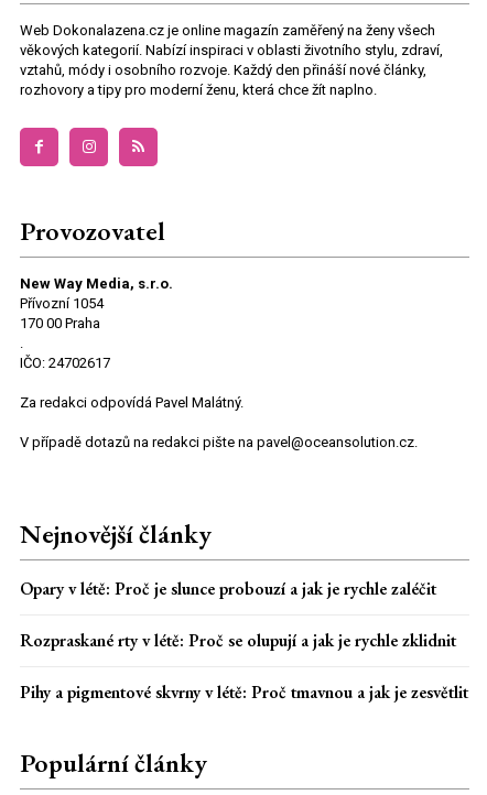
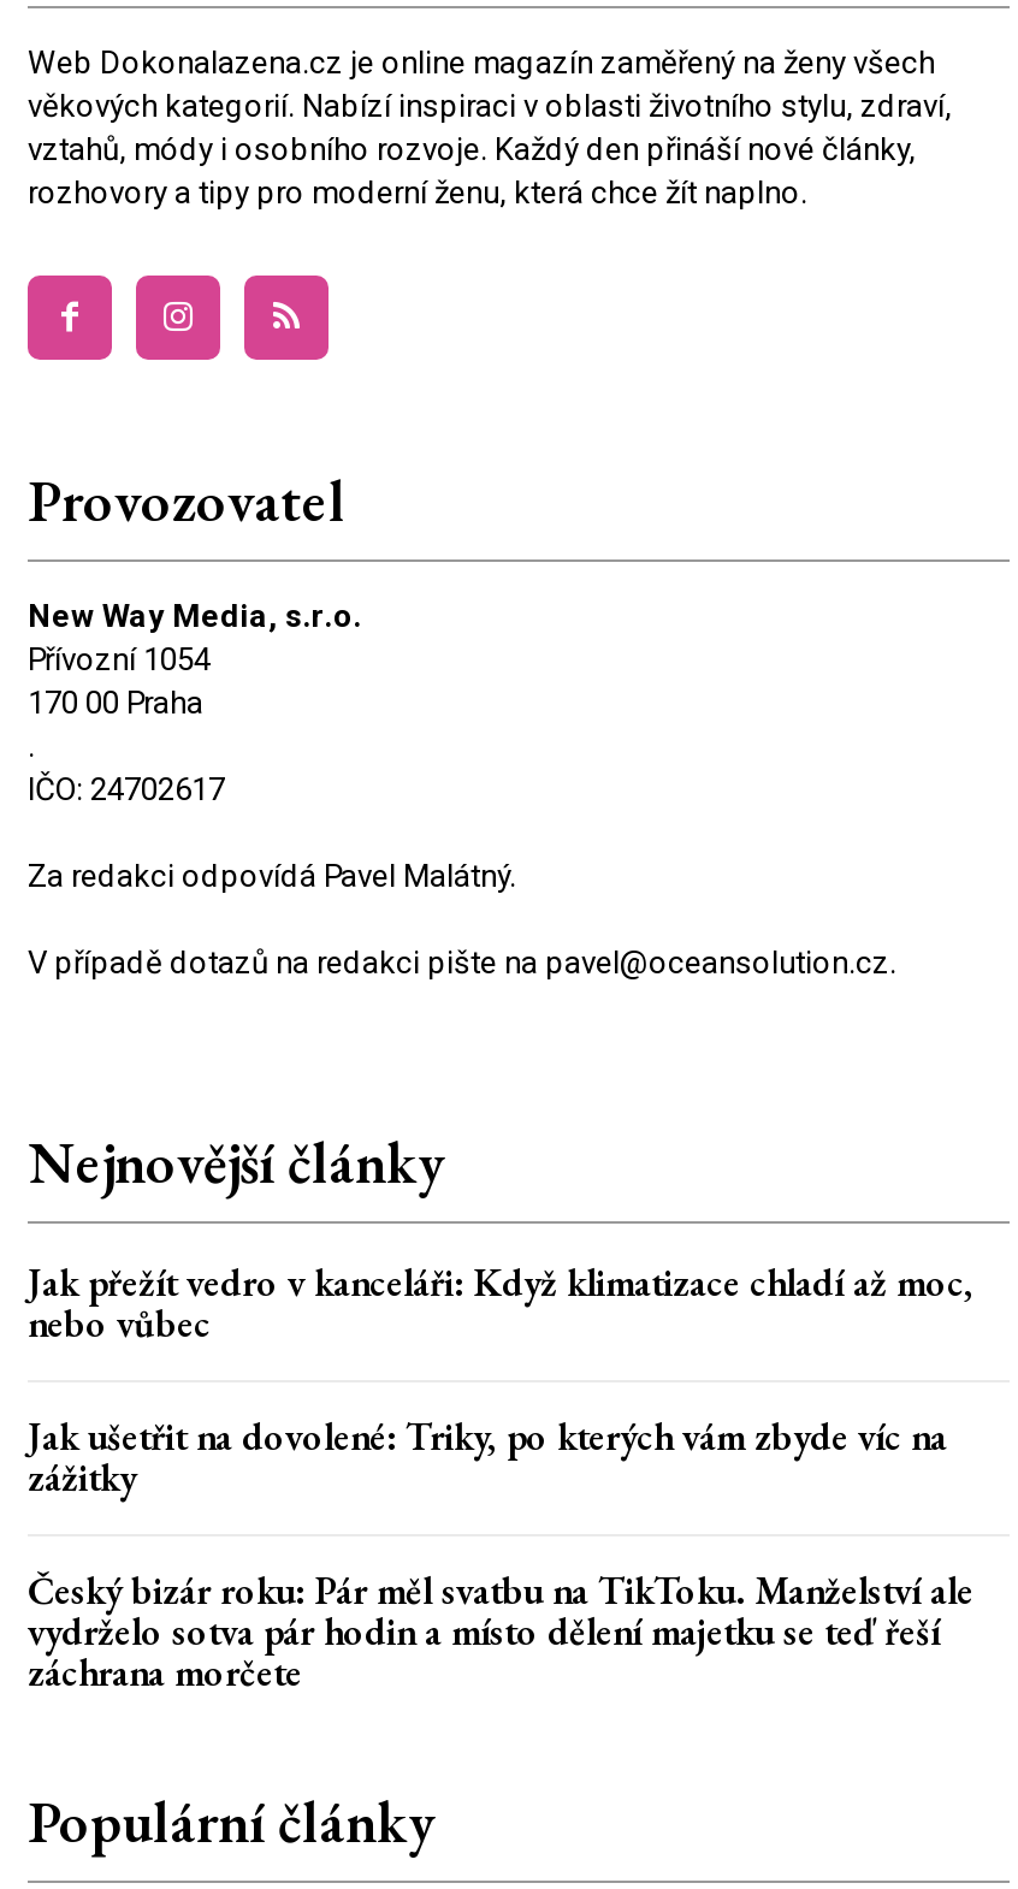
- Opary v létě: Proč je slunce probouzí a jak je rychle zaléčit
+ Jak přežít vedro v kanceláři: Když klimatizace chladí až moc,
+ nebo vůbec

- Rozpraskané rty v létě: Proč se olupují a jak je rychle zklidnit
+ Jak ušetřit na dovolené: Triky, po kterých vám zbyde víc na
+ zážitky

- Pihy a pigmentové skvrny v létě: Proč tmavnou a jak je zesvětlit
+ Český bizár roku: Pár měl svatbu na TikToku. Manželství ale
+ vydrželo sotva pár hodin a místo dělení majetku se teď řeší
+ záchrana morčete
